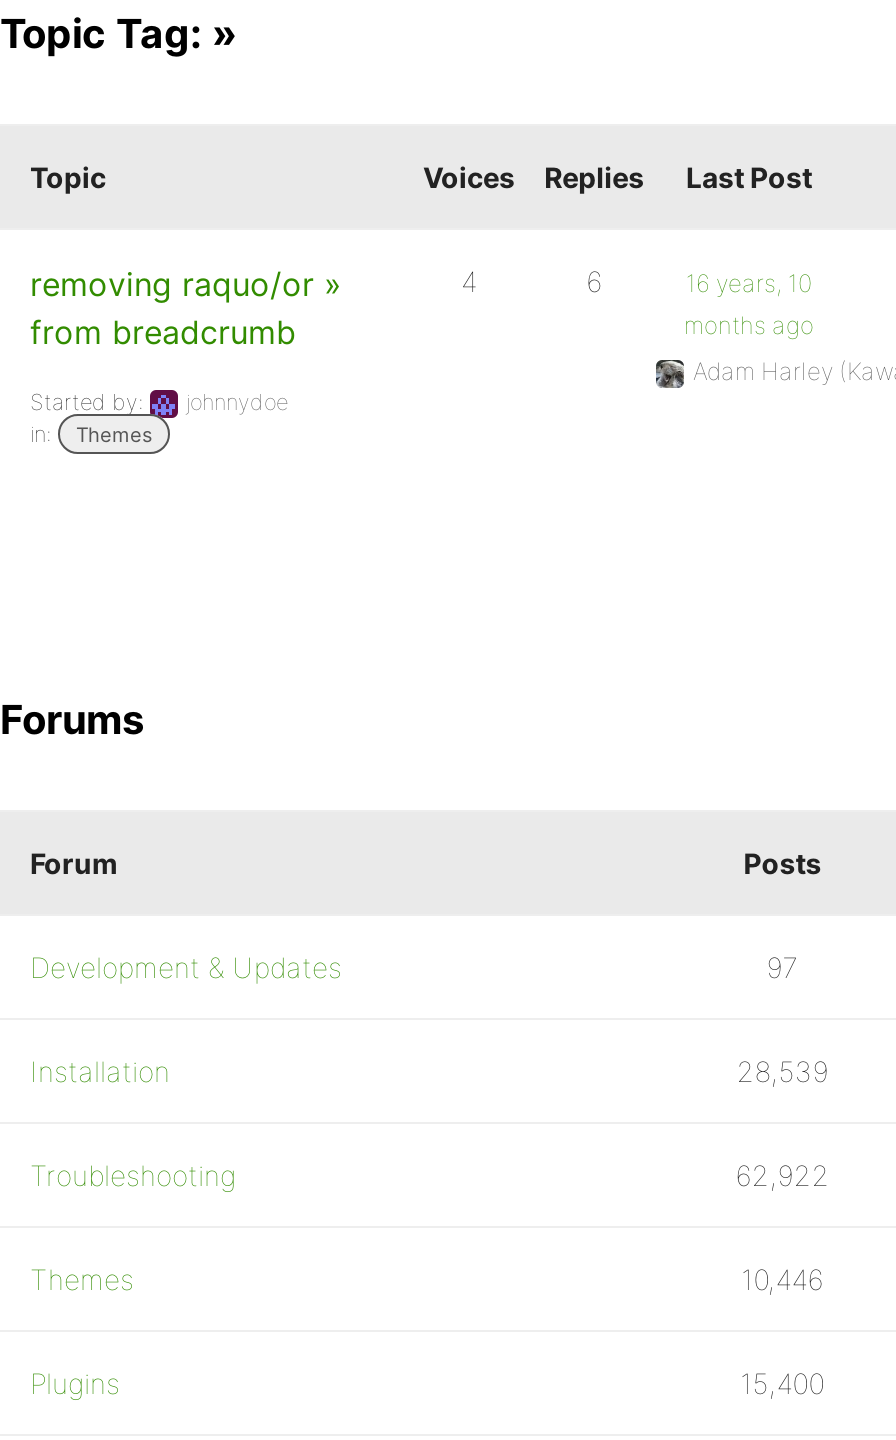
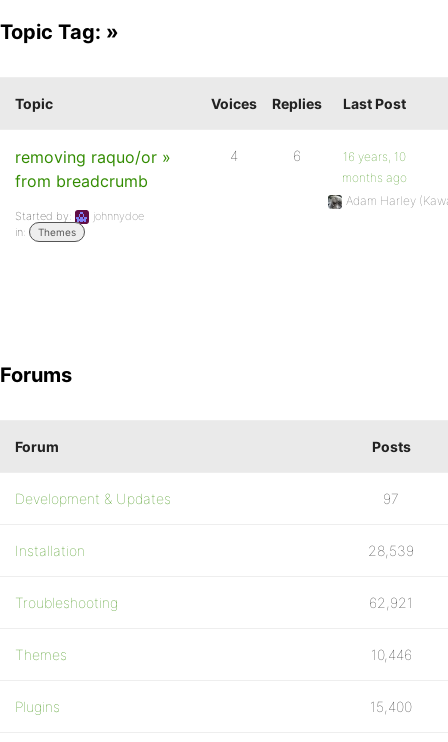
- 62,922
+ 62,921
